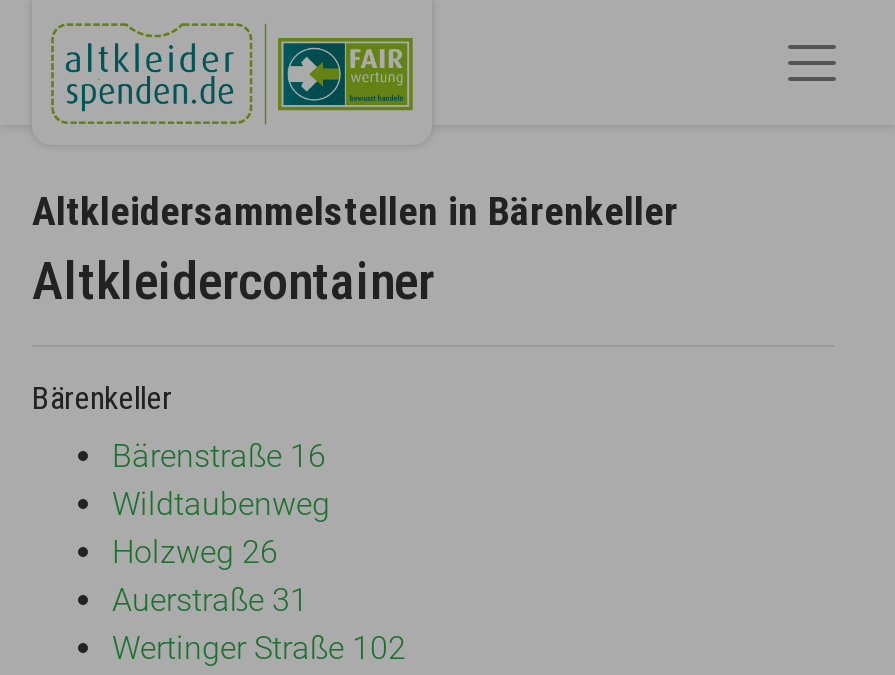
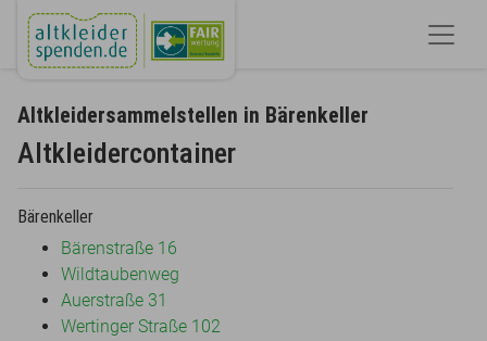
- Holzweg 26
